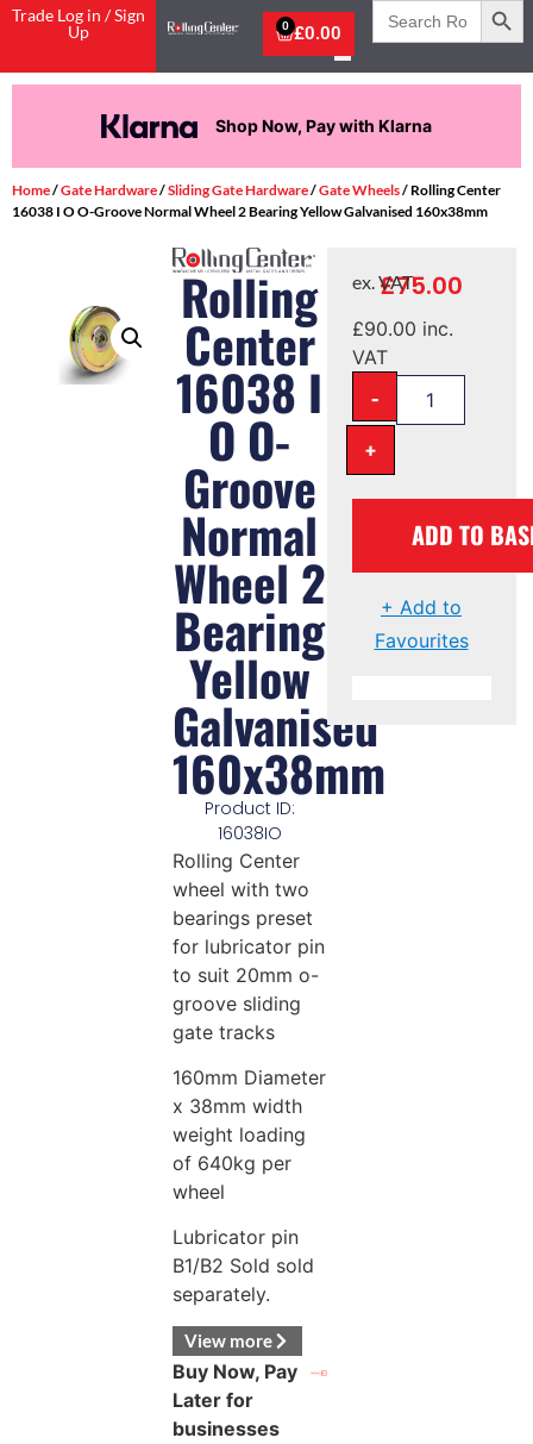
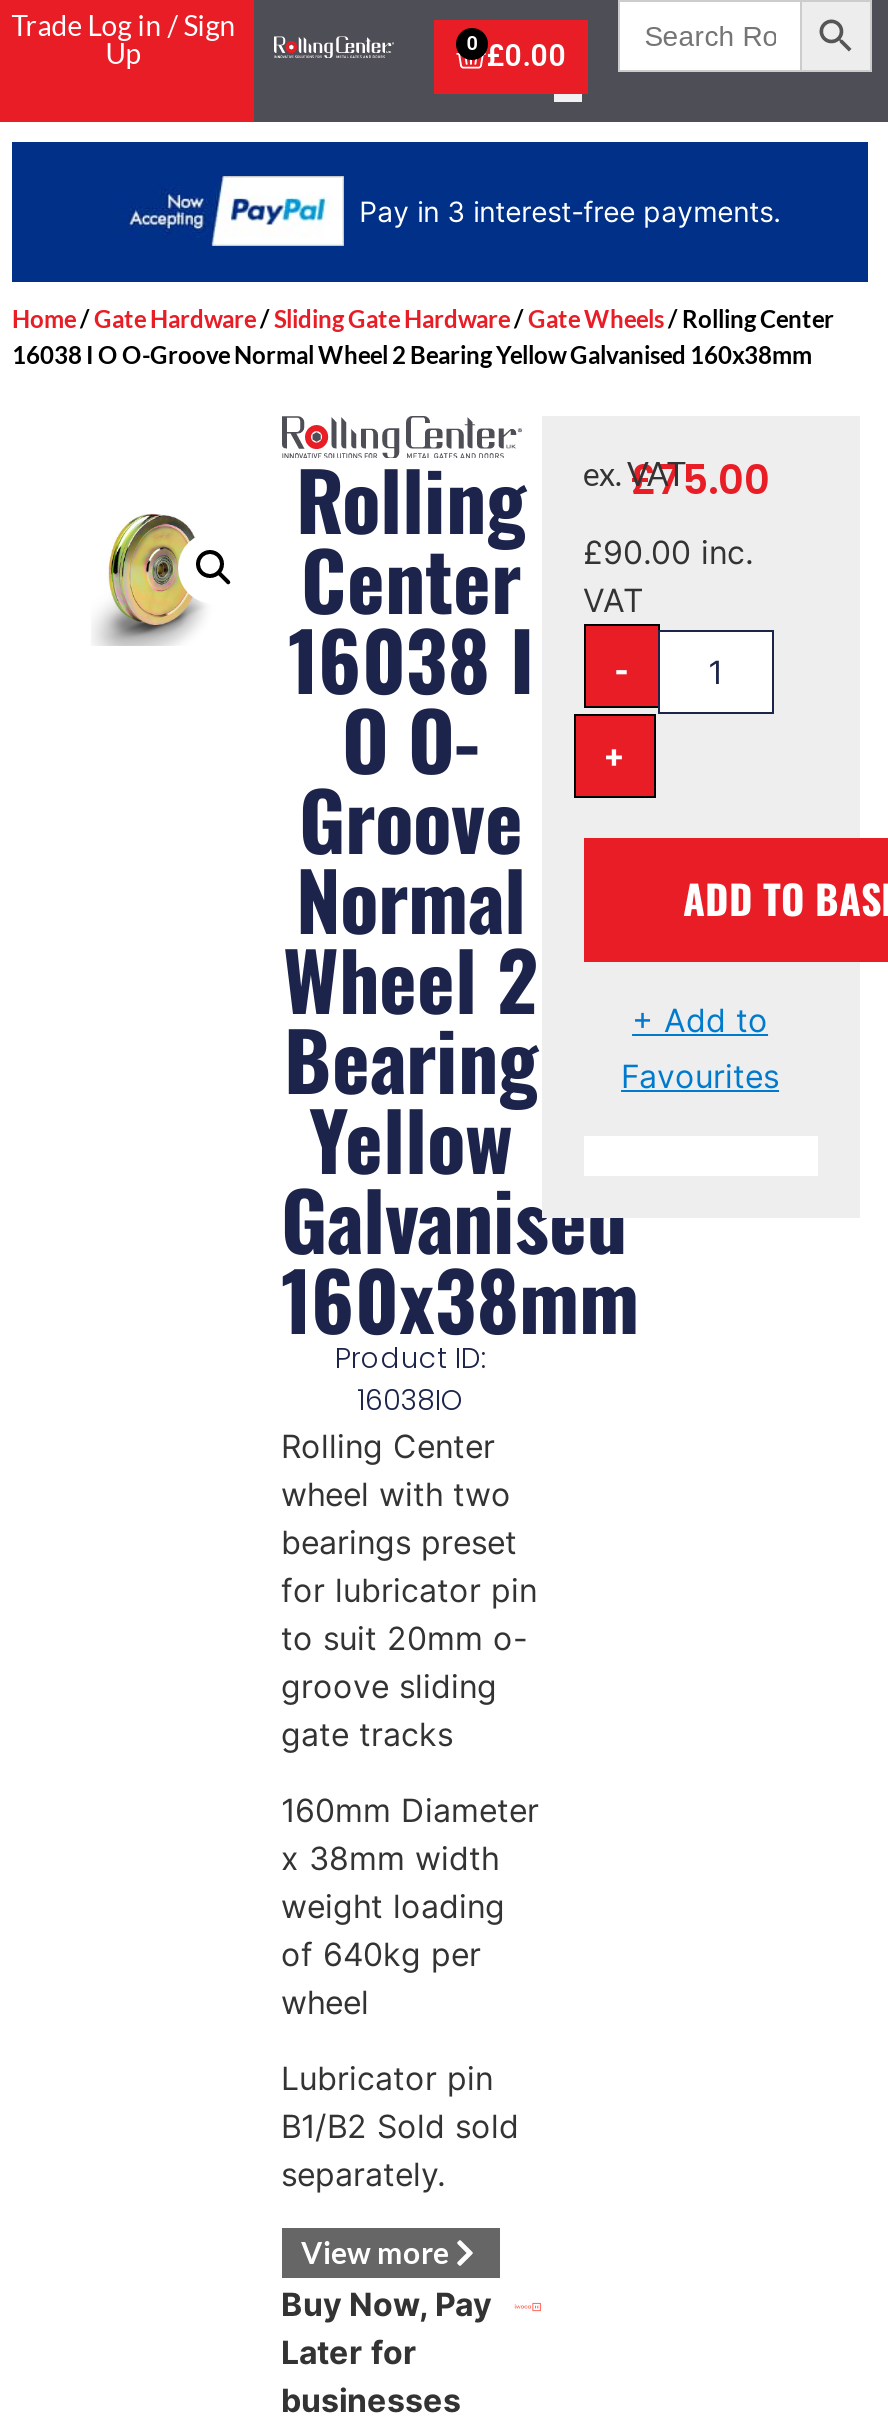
- [image]
+ [image]

- Shop Now, Pay with Klarna
